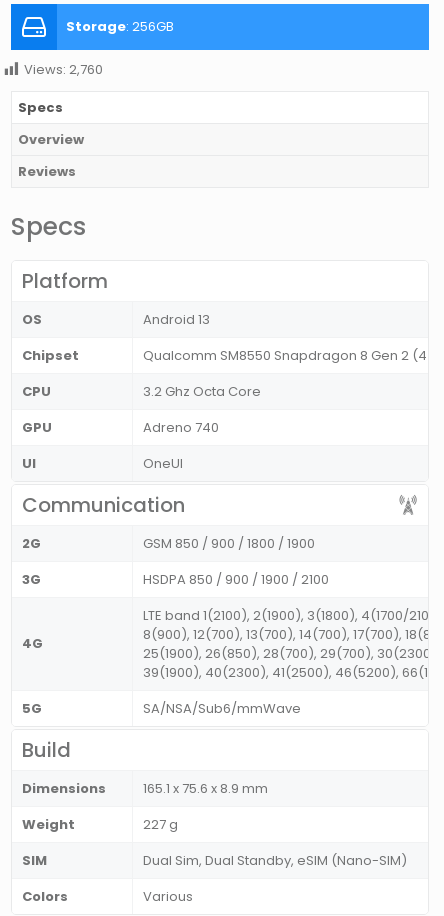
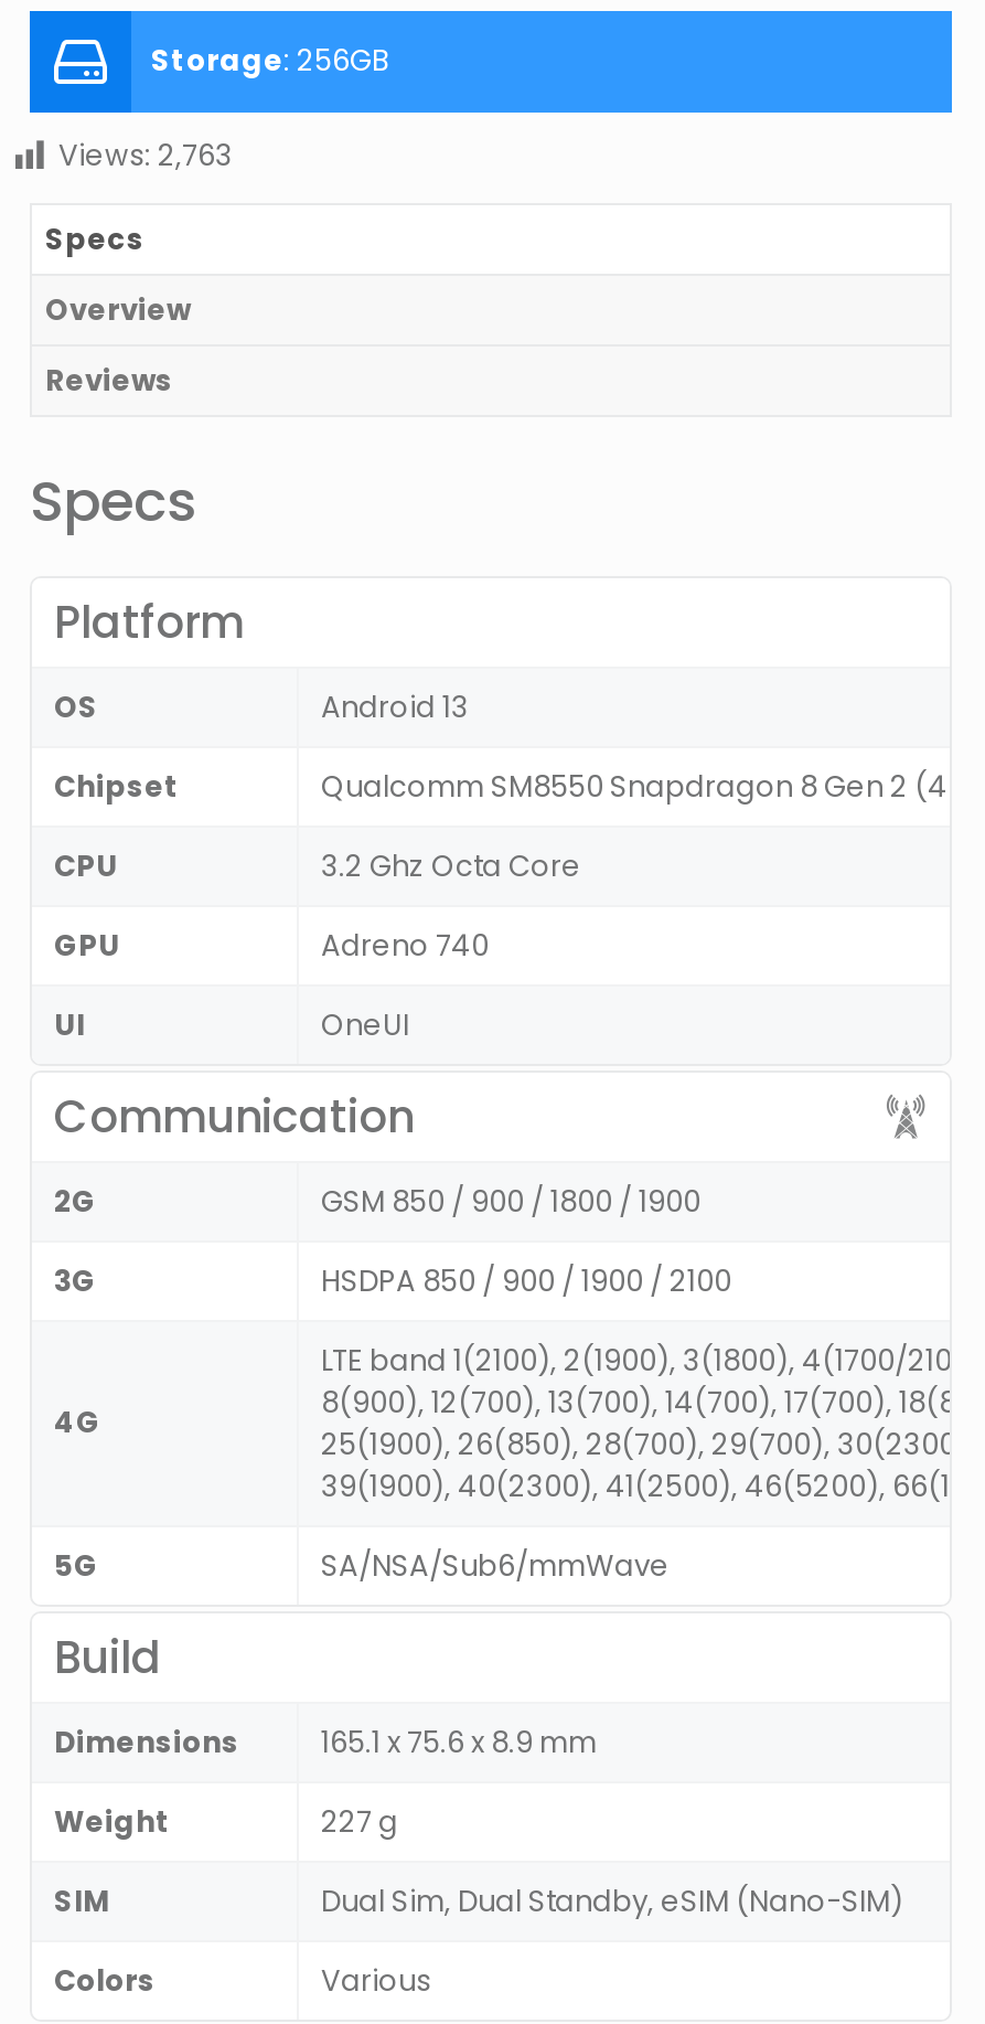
- Views: 2,760
+ Views: 2,763
